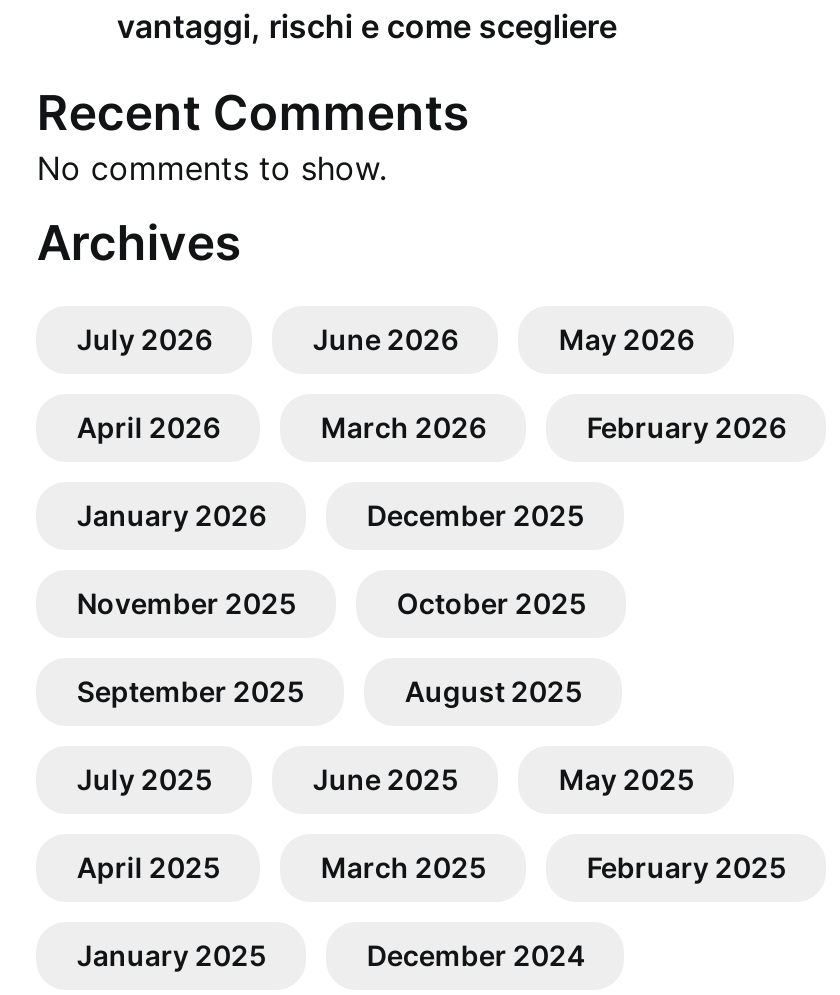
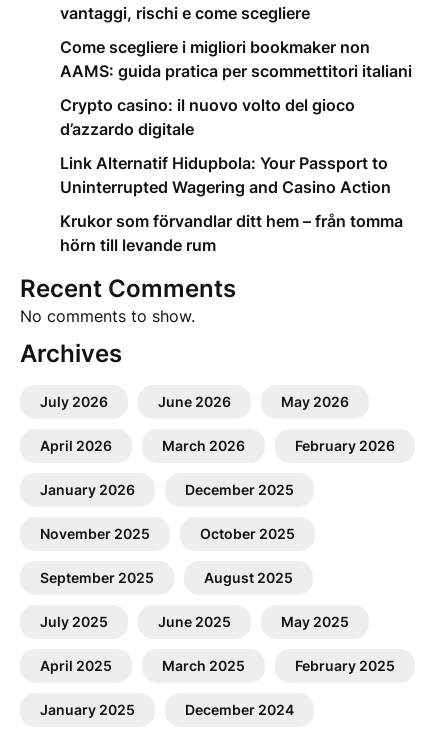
+ Come scegliere i migliori bookmaker non
+ AAMS: guida pratica per scommettitori italiani
+ Crypto casino: il nuovo volto del gioco
+ d’azzardo digitale
+ Link Alternatif Hidupbola: Your Passport to
+ Uninterrupted Wagering and Casino Action
+ Krukor som förvandlar ditt hem – från tomma
+ hörn till levande rum
